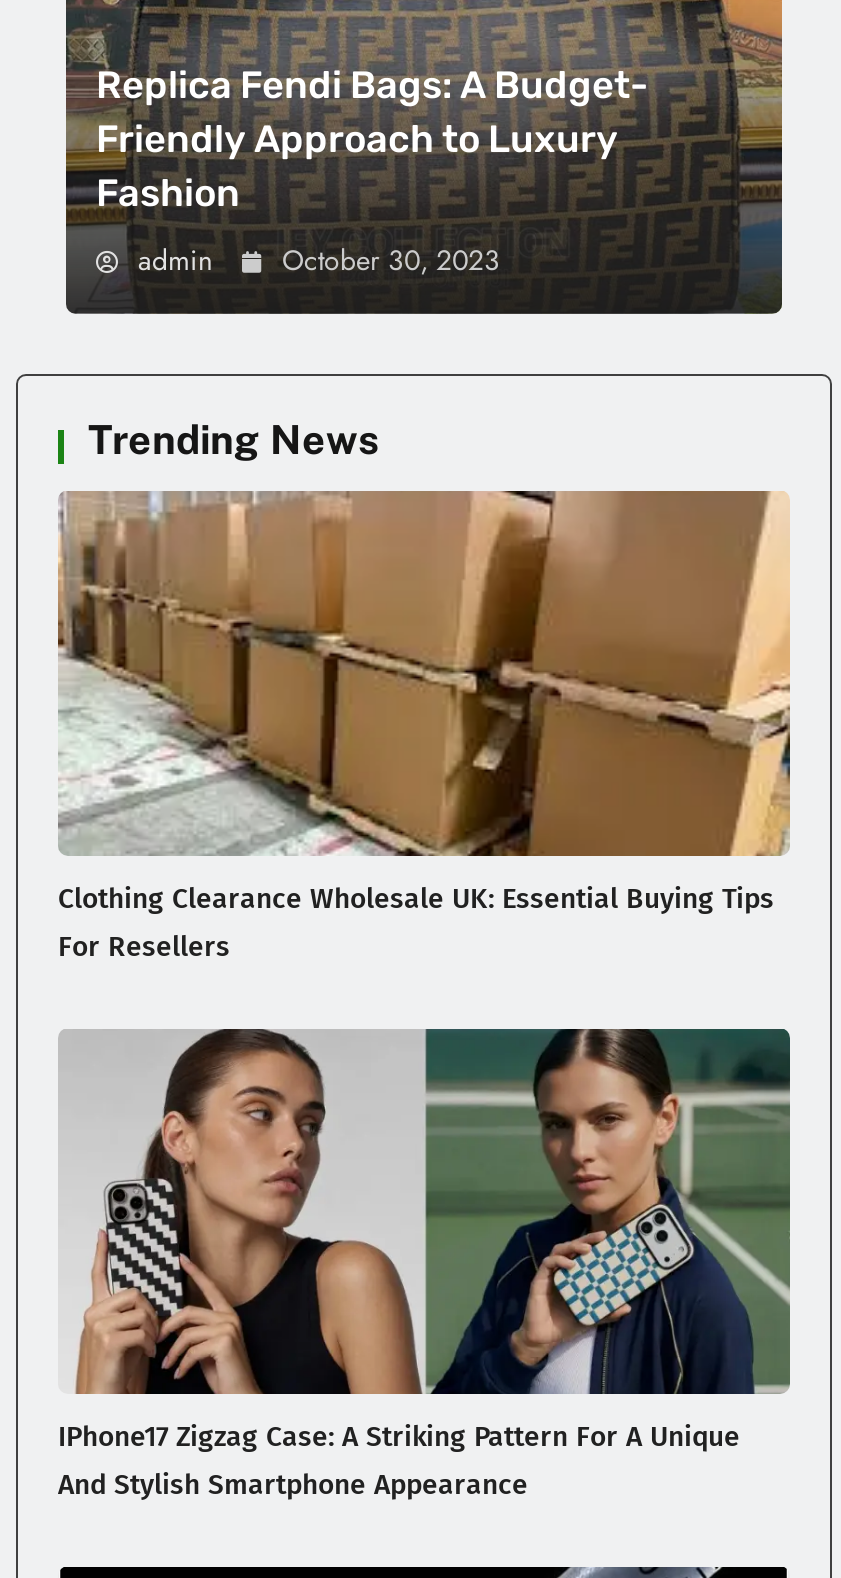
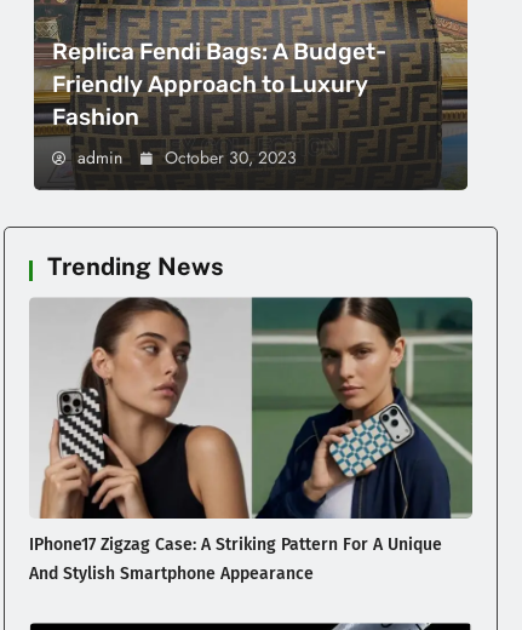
- [image]
- Clothing Clearance Wholesale UK: Essential Buying Tips
- For Resellers
